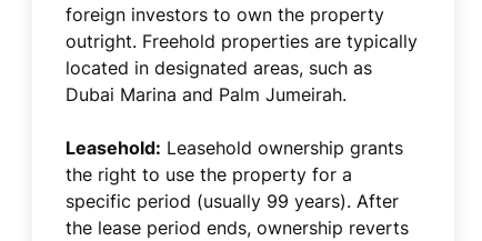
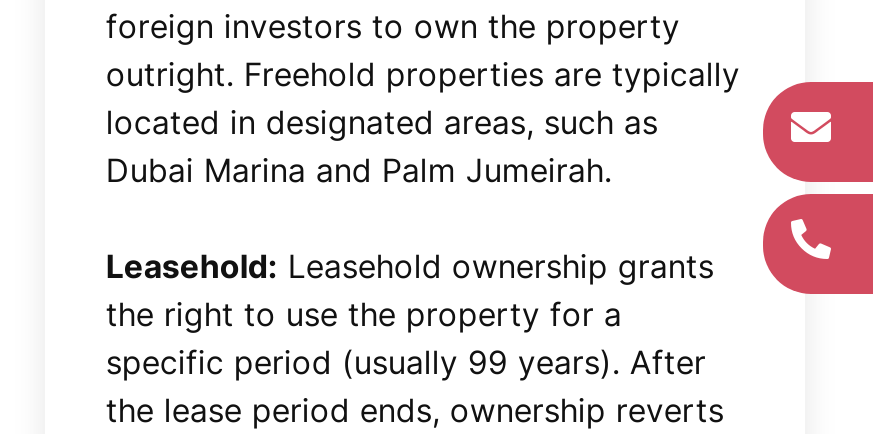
+ [image]
